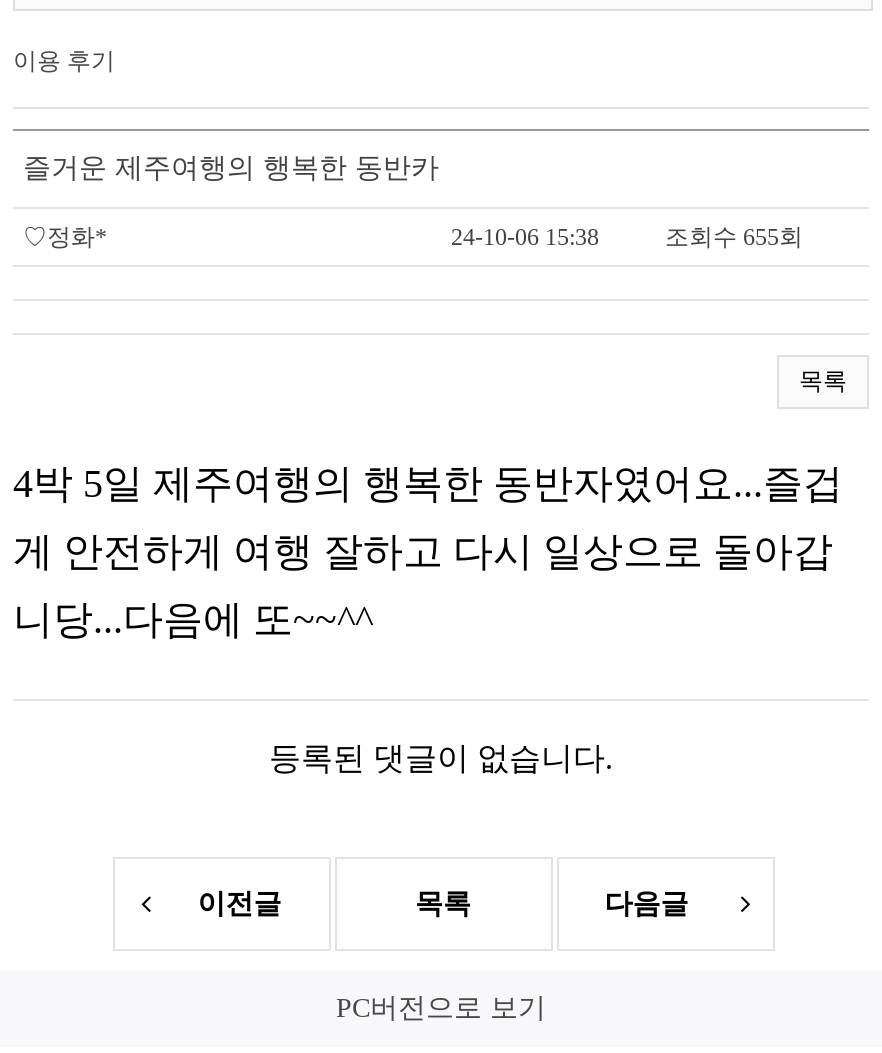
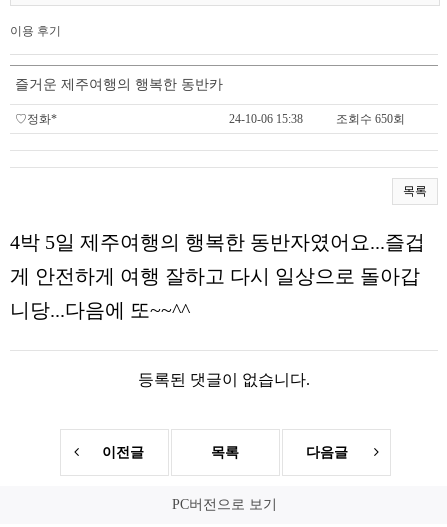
- 조회수 655회
+ 조회수 650회
